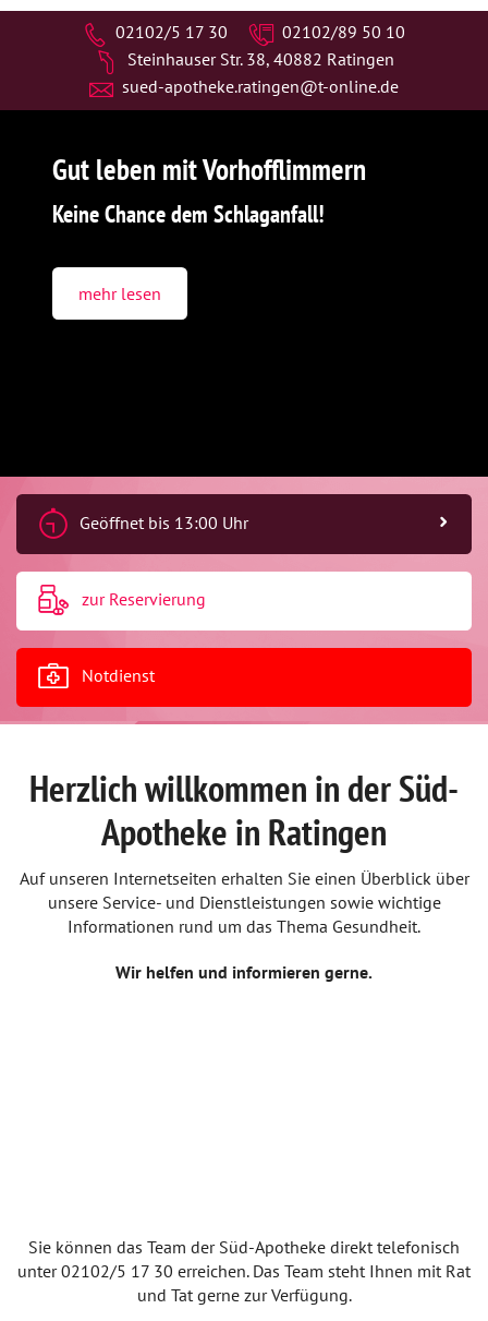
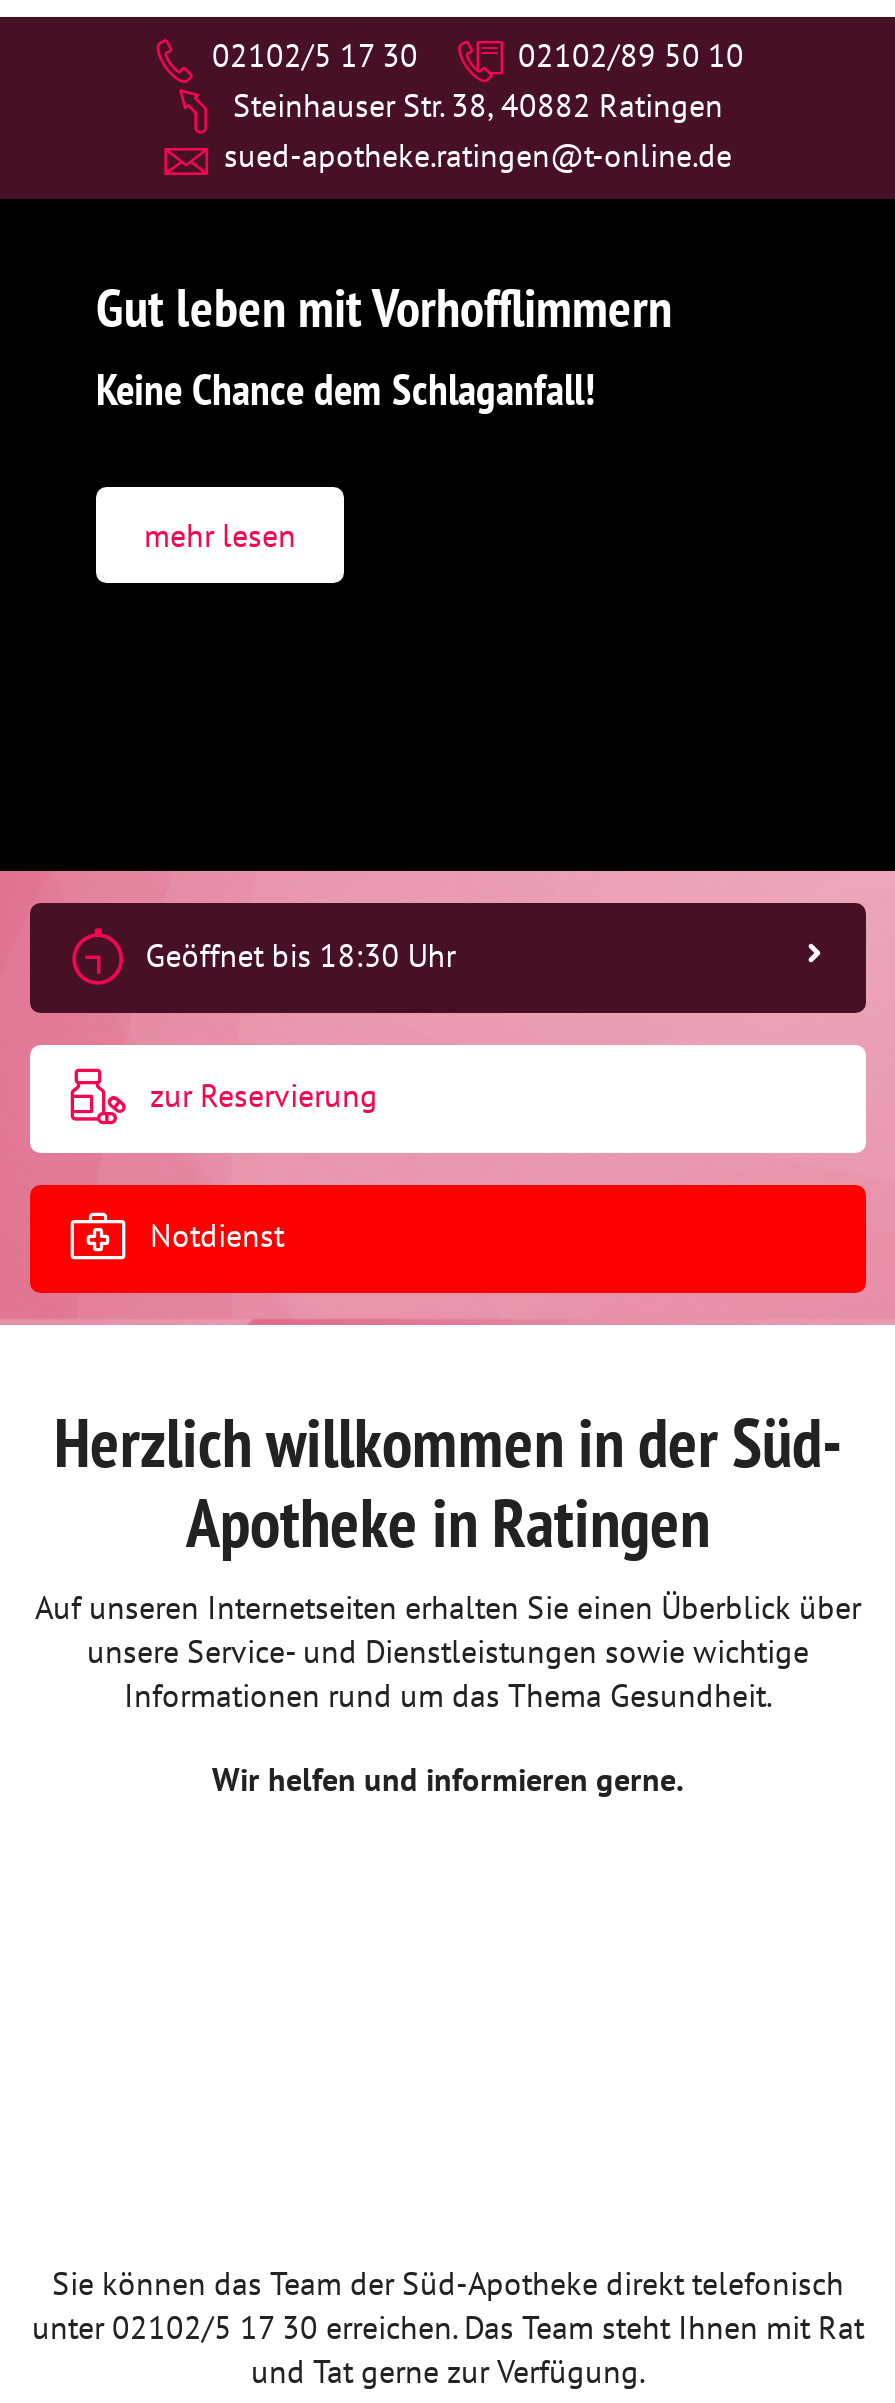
- Geöffnet bis 13:00 Uhr
+ Geöffnet bis 18:30 Uhr
